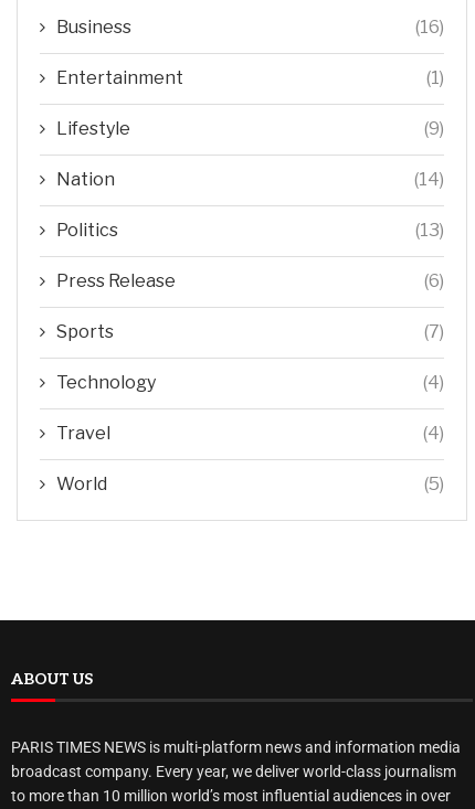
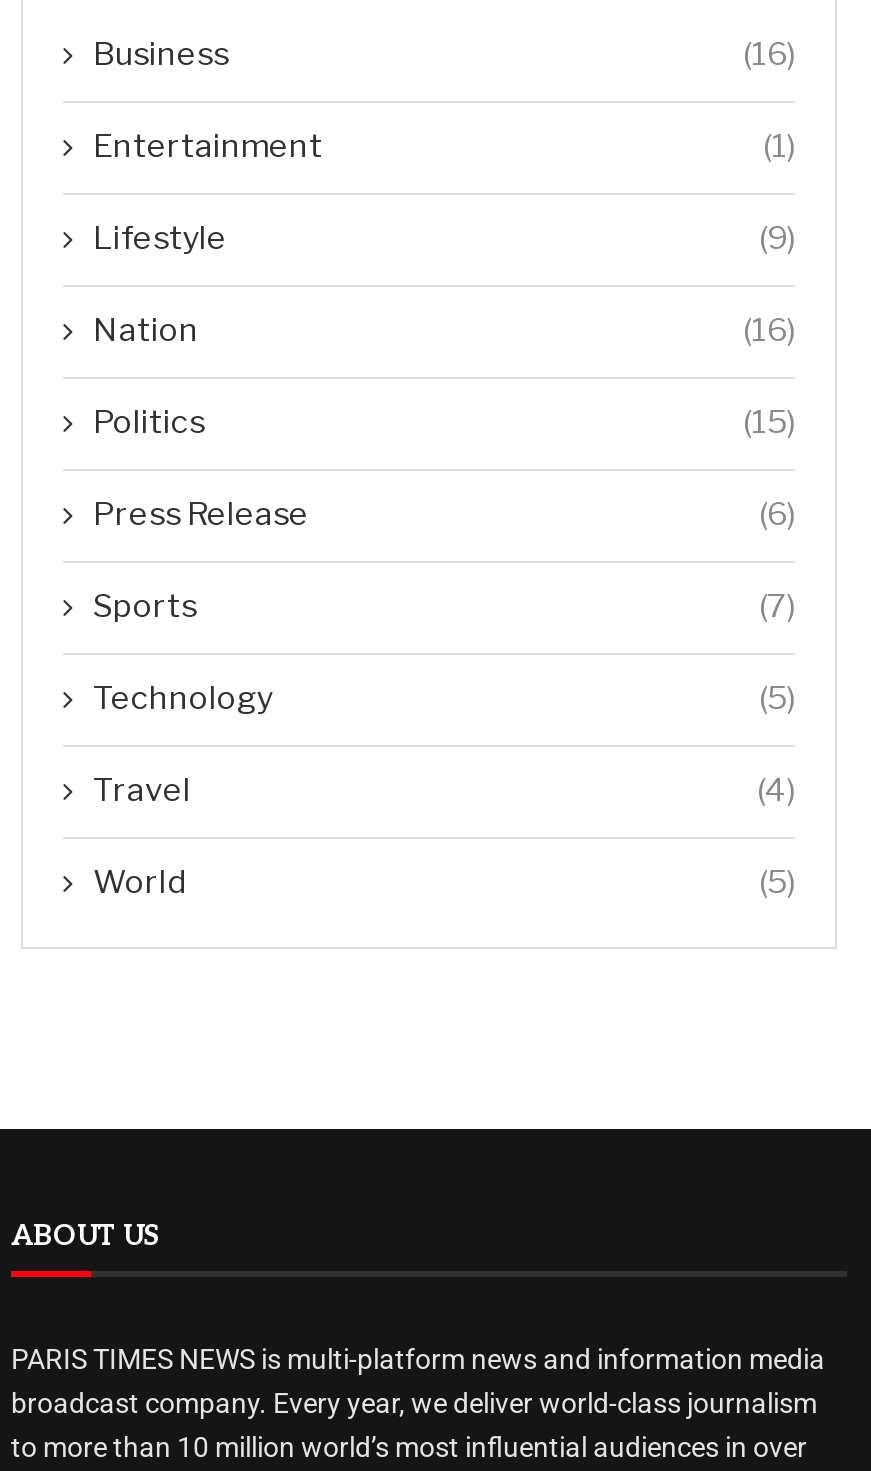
- (14)
+ (16)

- (13)
+ (15)

- (4)
+ (5)
